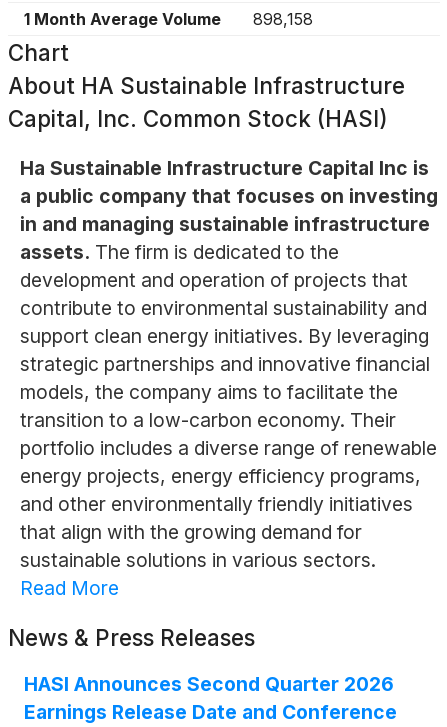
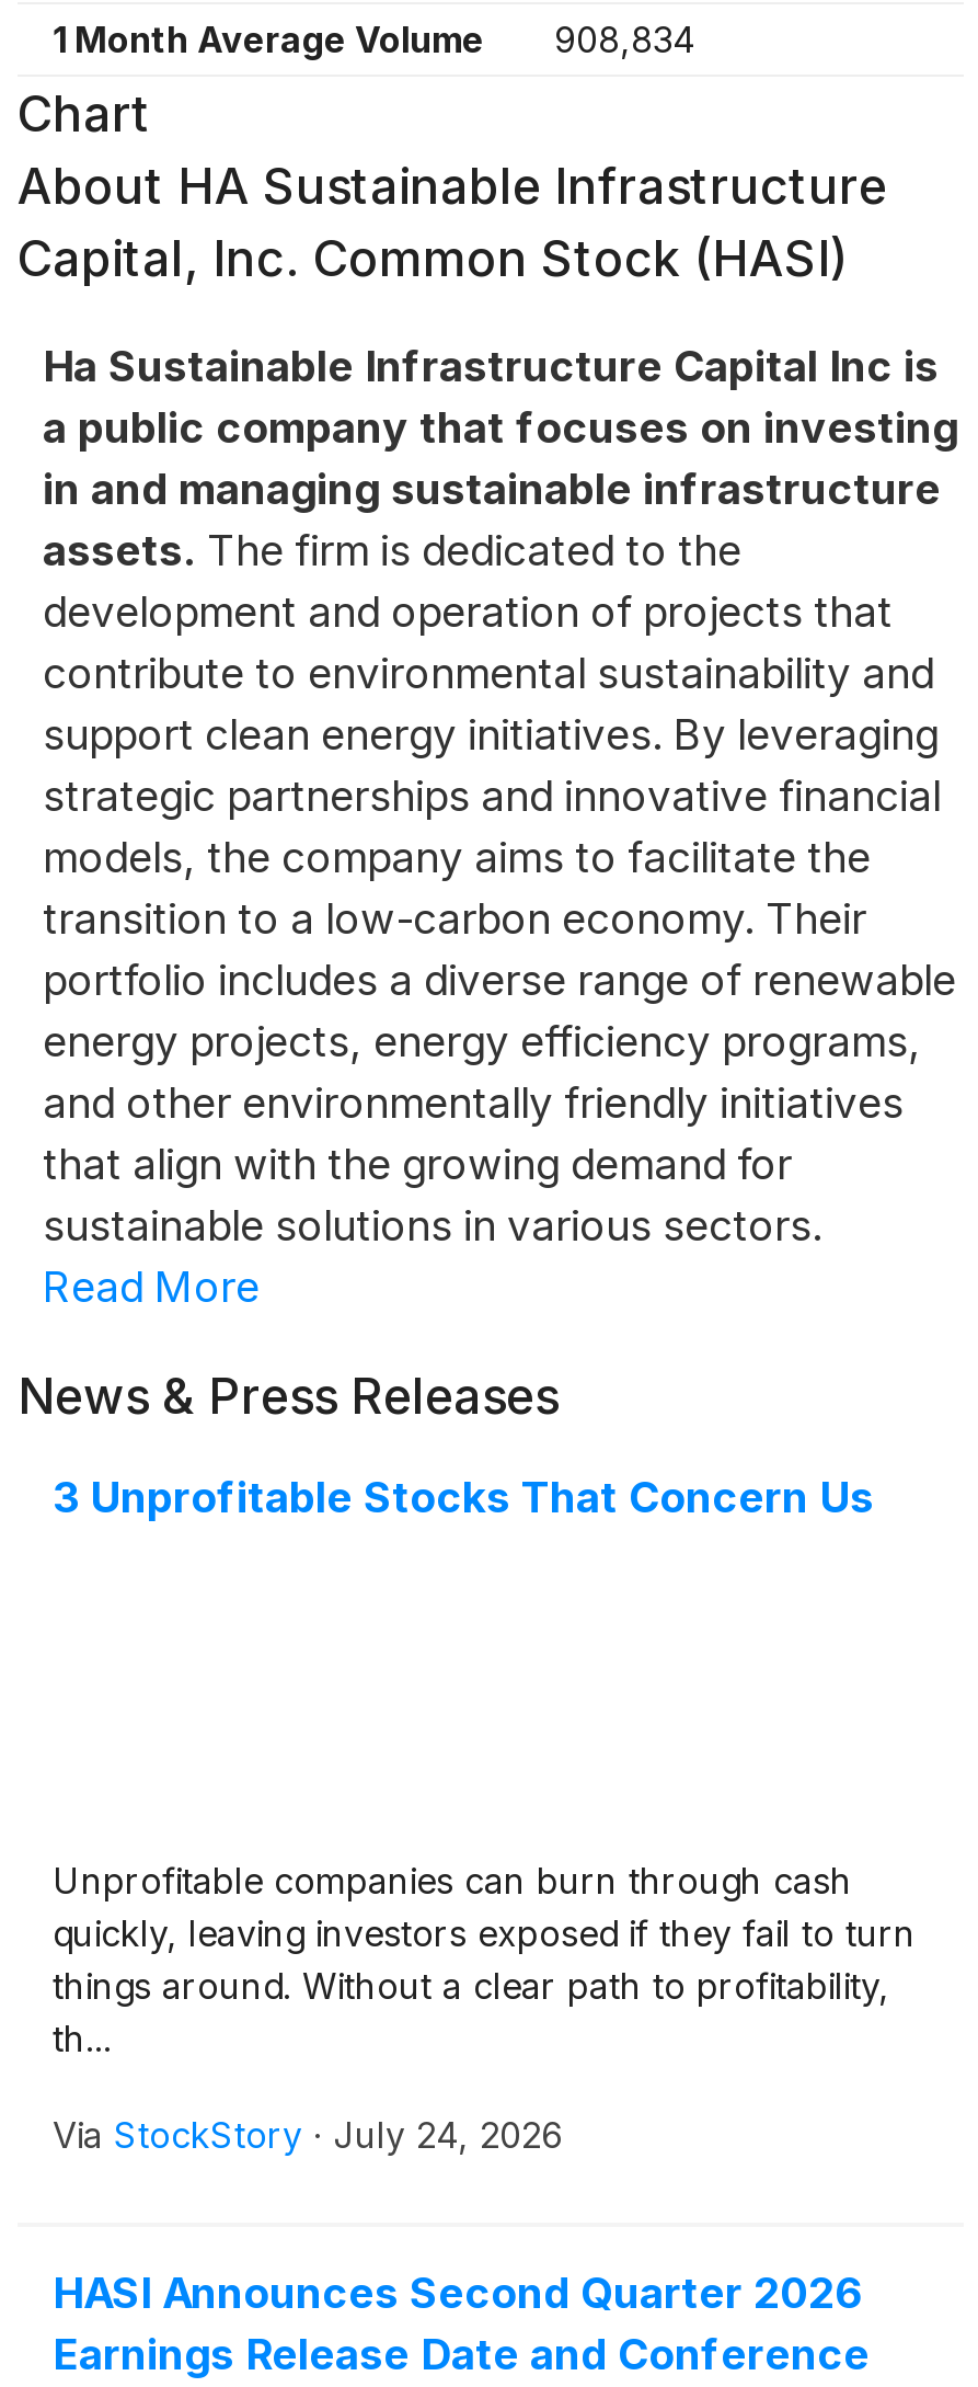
- 1 Month Average Volume 898,158
+ 1 Month Average Volume 908,834

+ 3 Unprofitable Stocks That Concern Us

+ Unprofitable companies can burn through cash
+ quickly, leaving investors exposed if they fail to turn
+ things around. Without a clear path to profitability,
+ th...
+ Via StockStory · July 24, 2026
